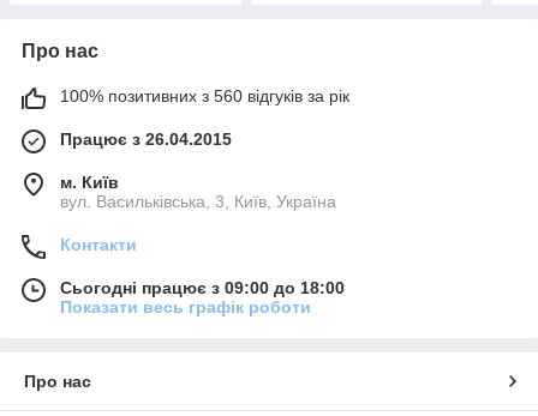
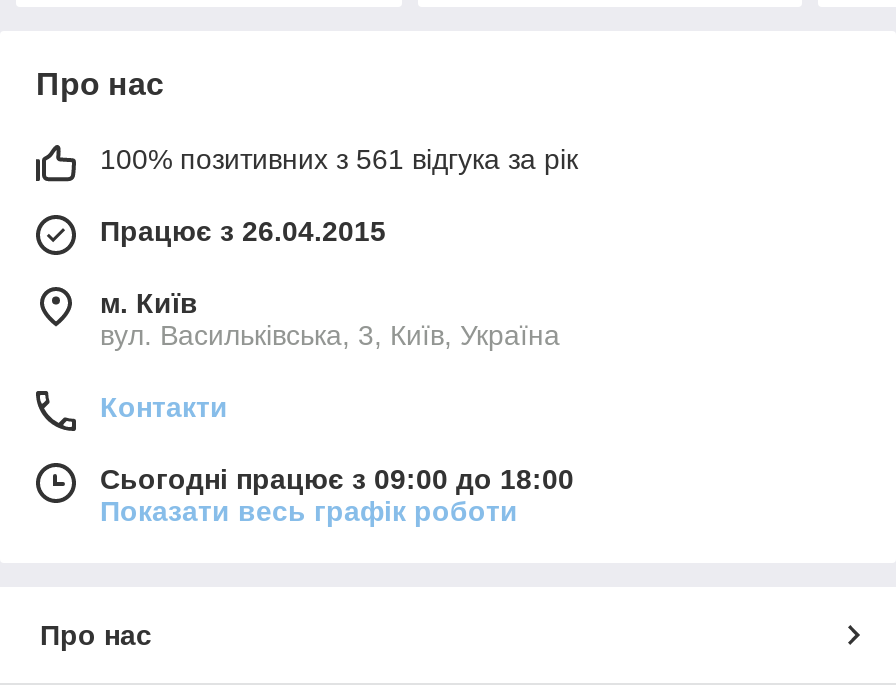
- 100% позитивних з 560 відгуків за рік
+ 100% позитивних з 561 відгука за рік
